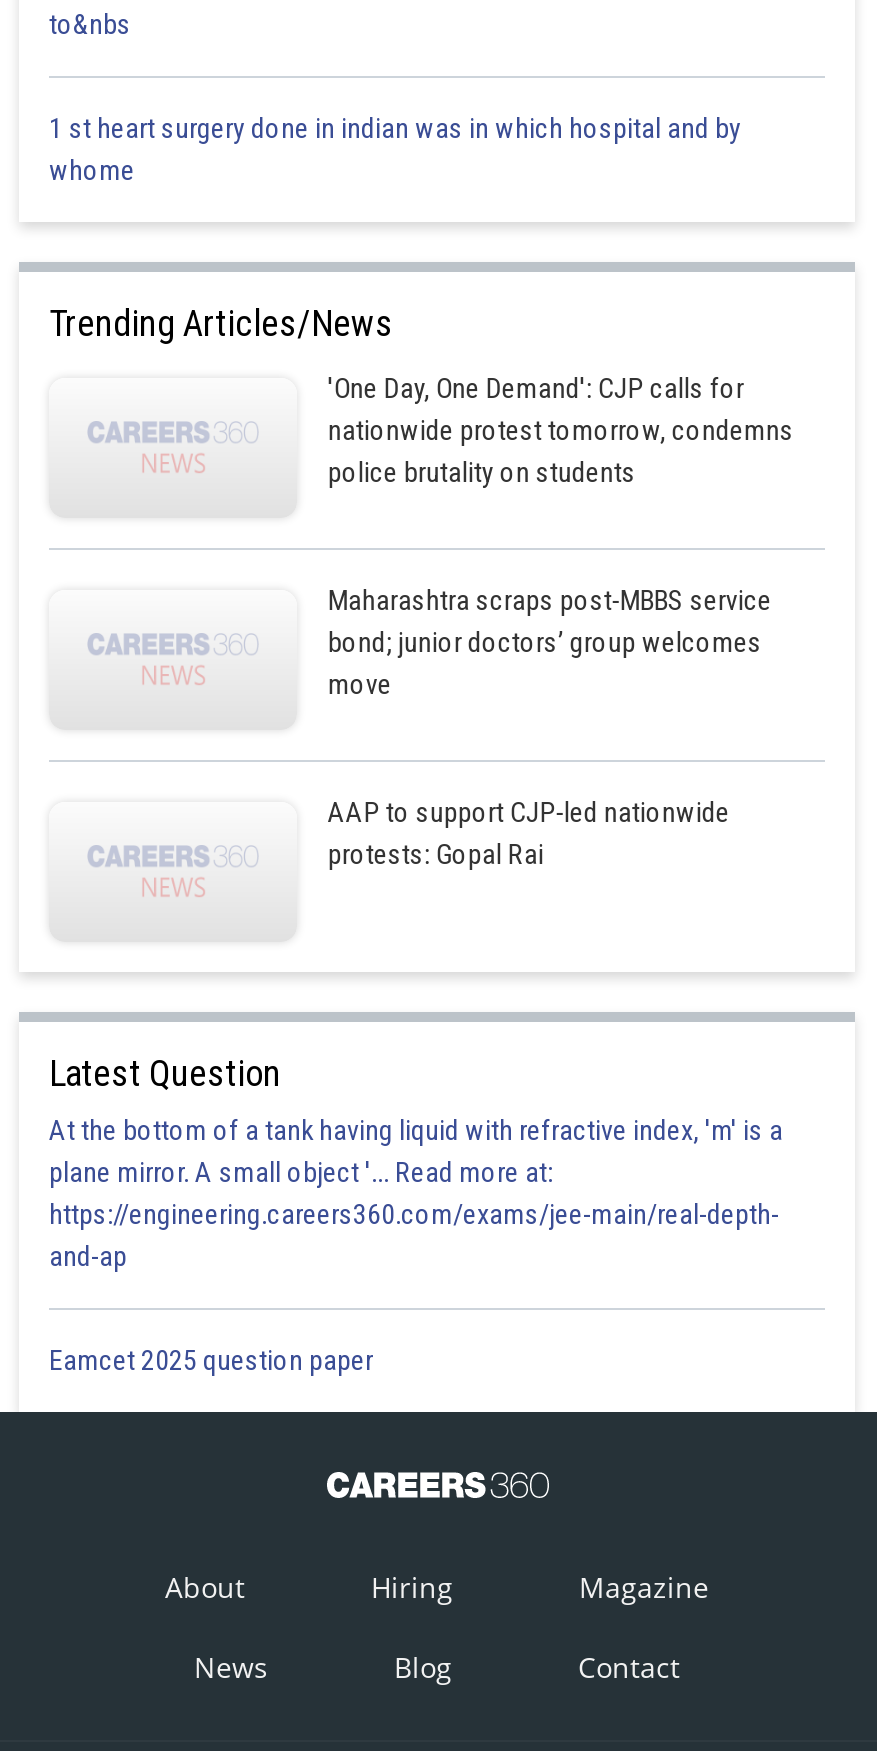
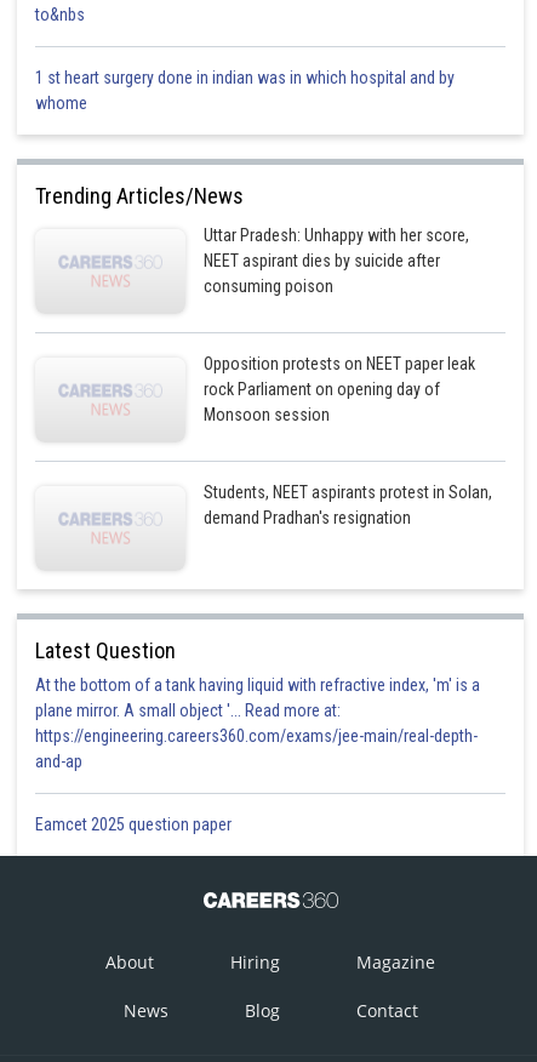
- 'One Day, One Demand': CJP calls for
- nationwide protest tomorrow, condemns
- police brutality on students
+ Uttar Pradesh: Unhappy with her score,
+ NEET aspirant dies by suicide after
+ consuming poison

- Maharashtra scraps post-MBBS service
- bond; junior doctors’ group welcomes
- move
+ Opposition protests on NEET paper leak
+ rock Parliament on opening day of
+ Monsoon session

- AAP to support CJP-led nationwide
- protests: Gopal Rai
+ Students, NEET aspirants protest in Solan,
+ demand Pradhan's resignation
